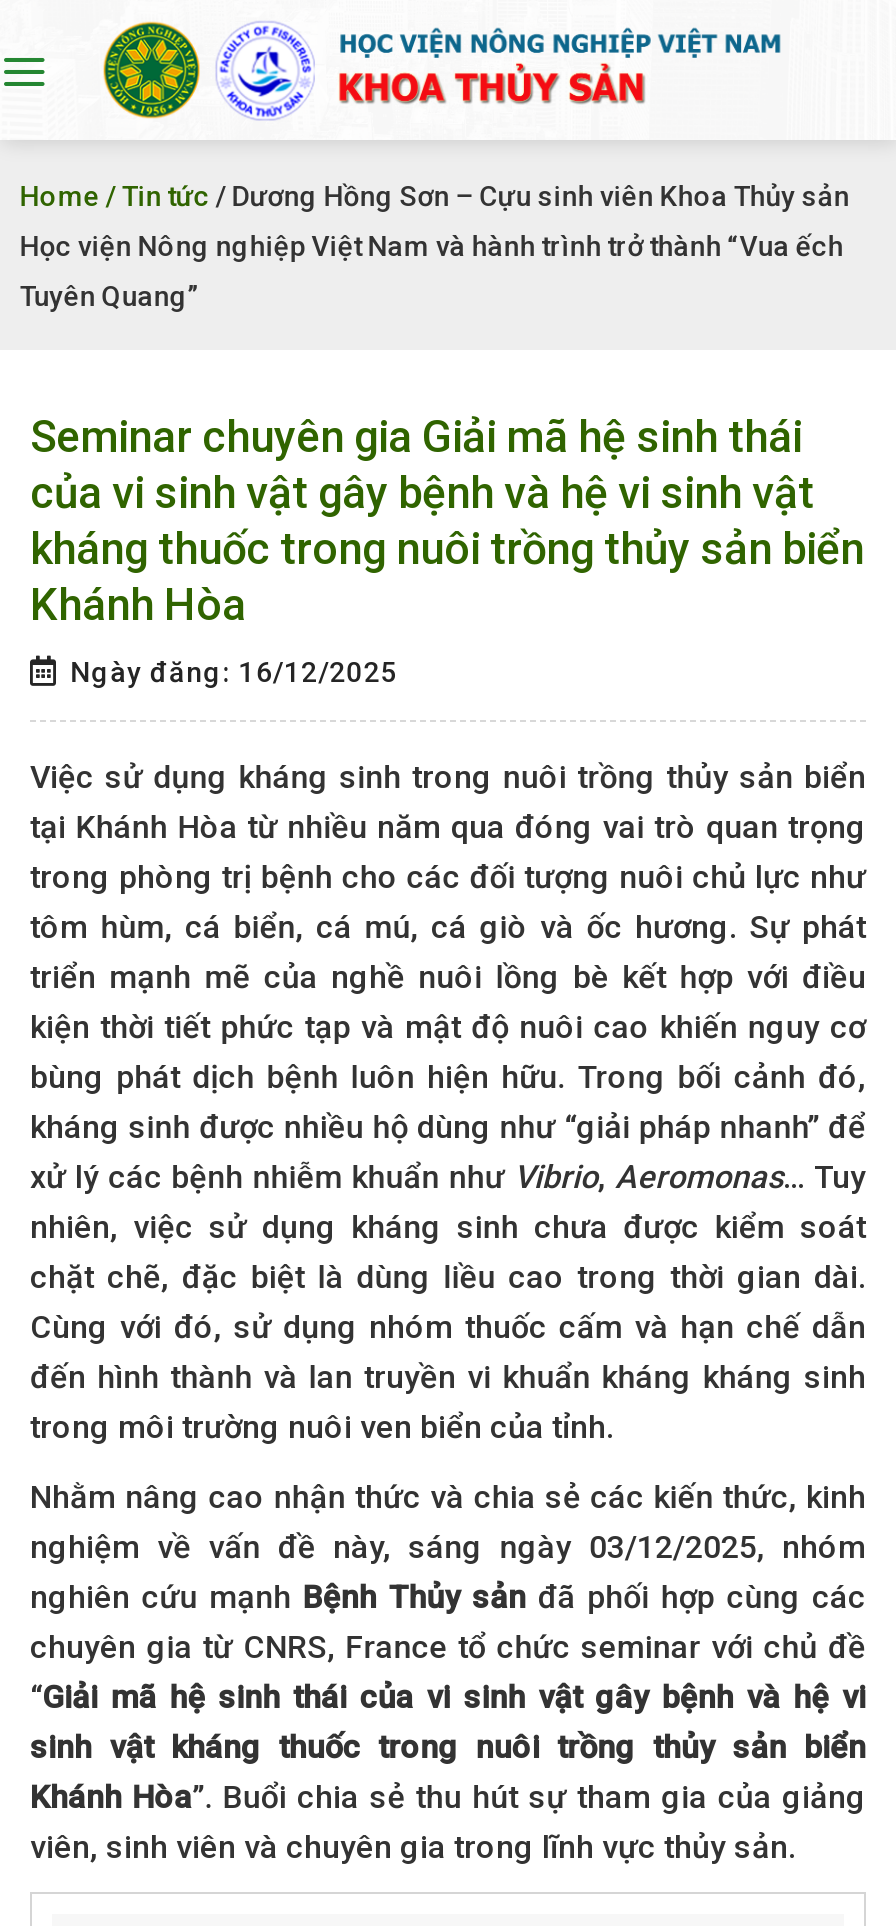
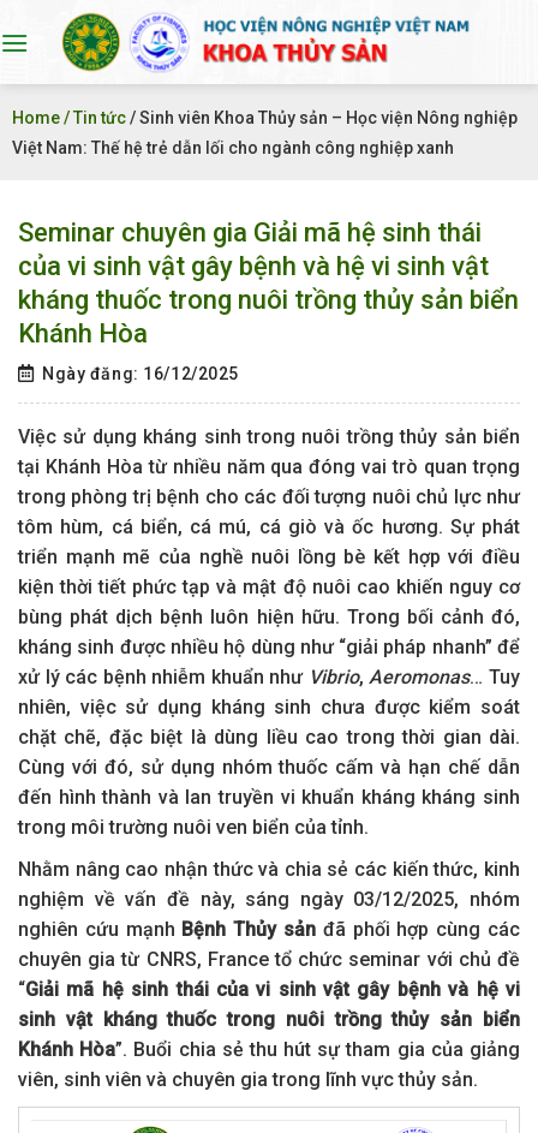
- Home / Tin tức / Dương Hồng Sơn – Cựu sinh viên Khoa Thủy sản
- Học viện Nông nghiệp Việt Nam và hành trình trở thành “Vua ếch
- Tuyên Quang”
+ Home / Tin tức / Sinh viên Khoa Thủy sản – Học viện Nông nghiệp
+ Việt Nam: Thế hệ trẻ dẫn lối cho ngành công nghiệp xanh
